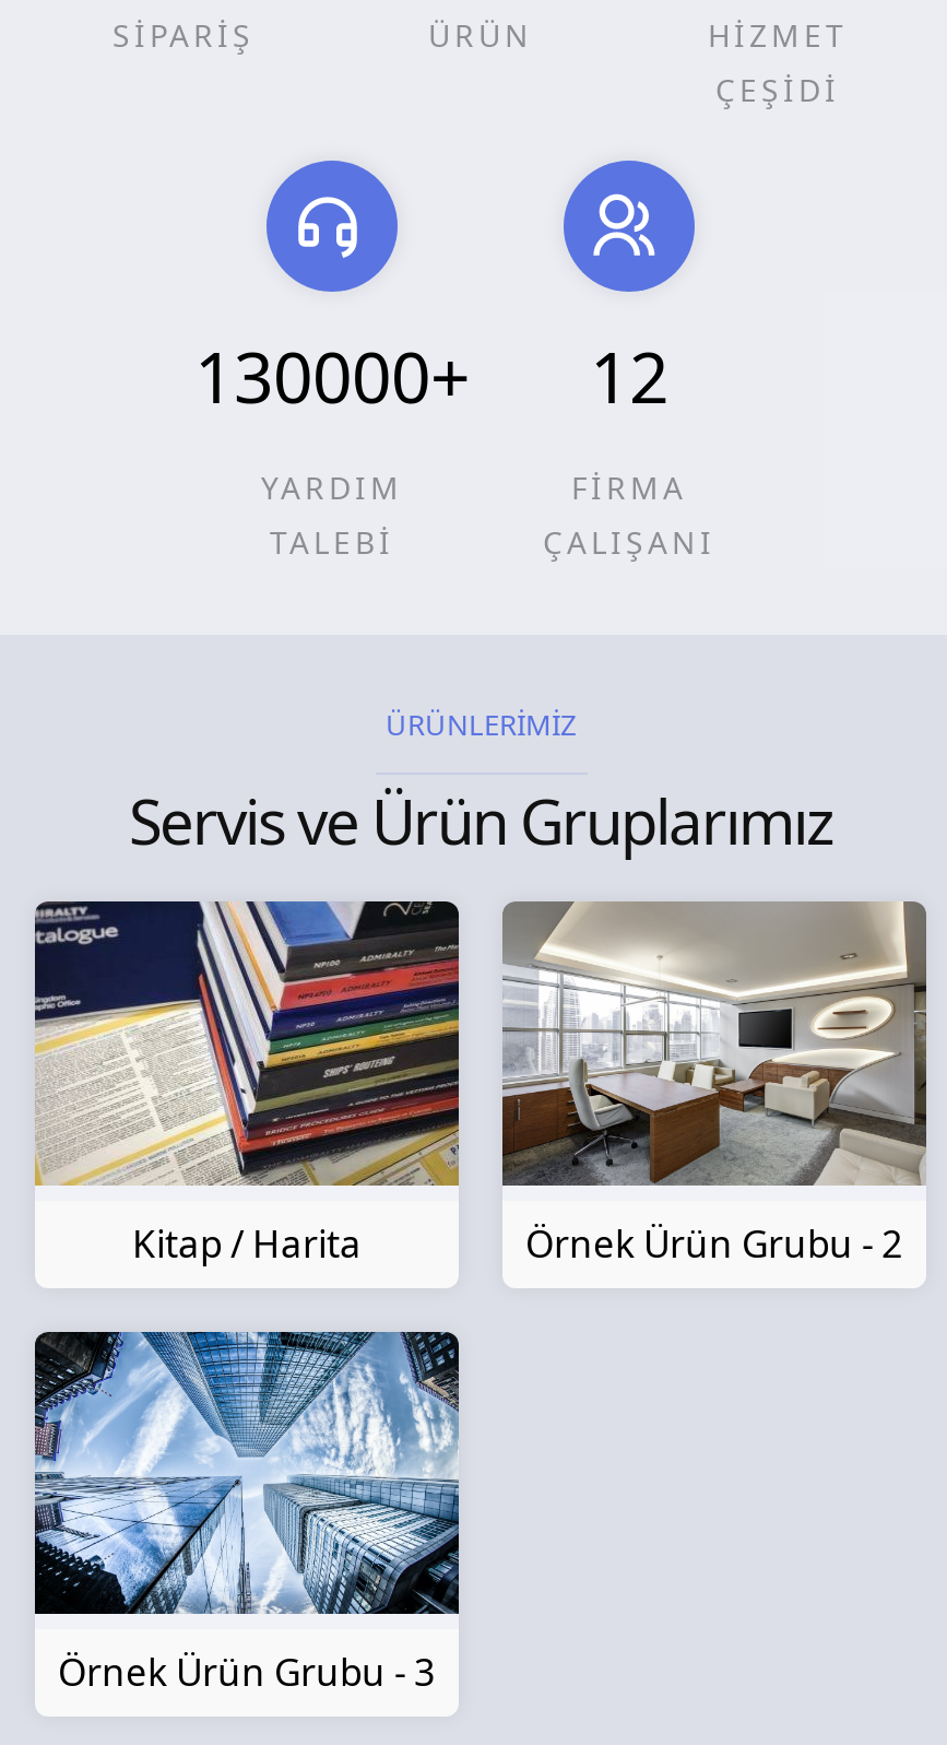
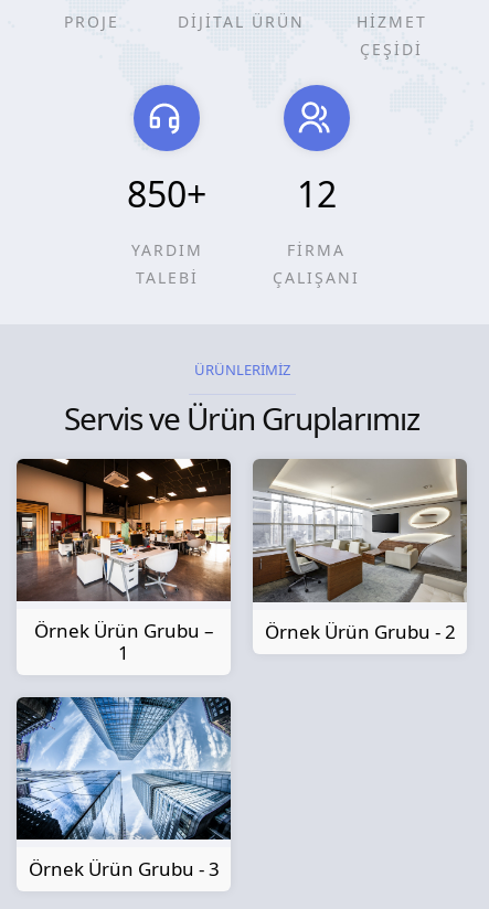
- SİPARİŞ
+ PROJE

- ÜRÜN
+ DİJİTAL ÜRÜN

- 130000+ 12
+ 850+ 12

- [image]
- Kitap / Harita
+ [image]
+ Örnek Ürün Grubu –
+ 1
